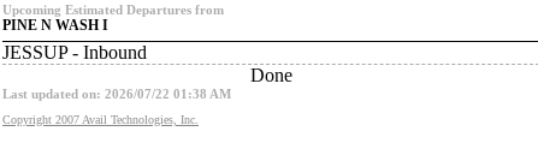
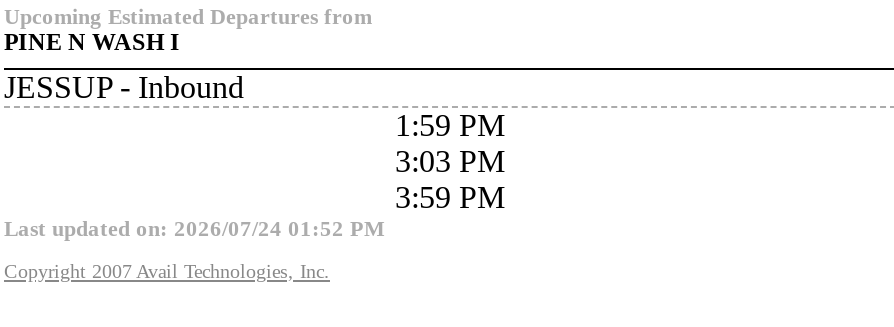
- Done
- Last updated on: 2026/07/22 01:38 AM
+ 1:59 PM
+ 3:03 PM
+ 3:59 PM
+ Last updated on: 2026/07/24 01:52 PM
